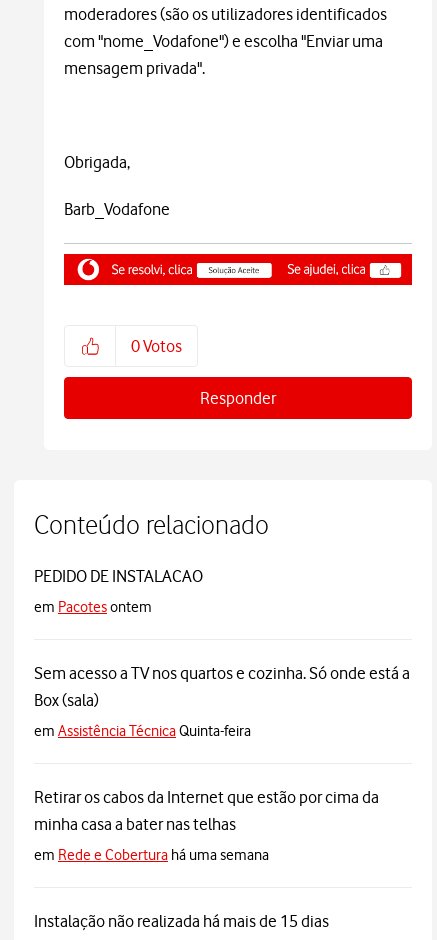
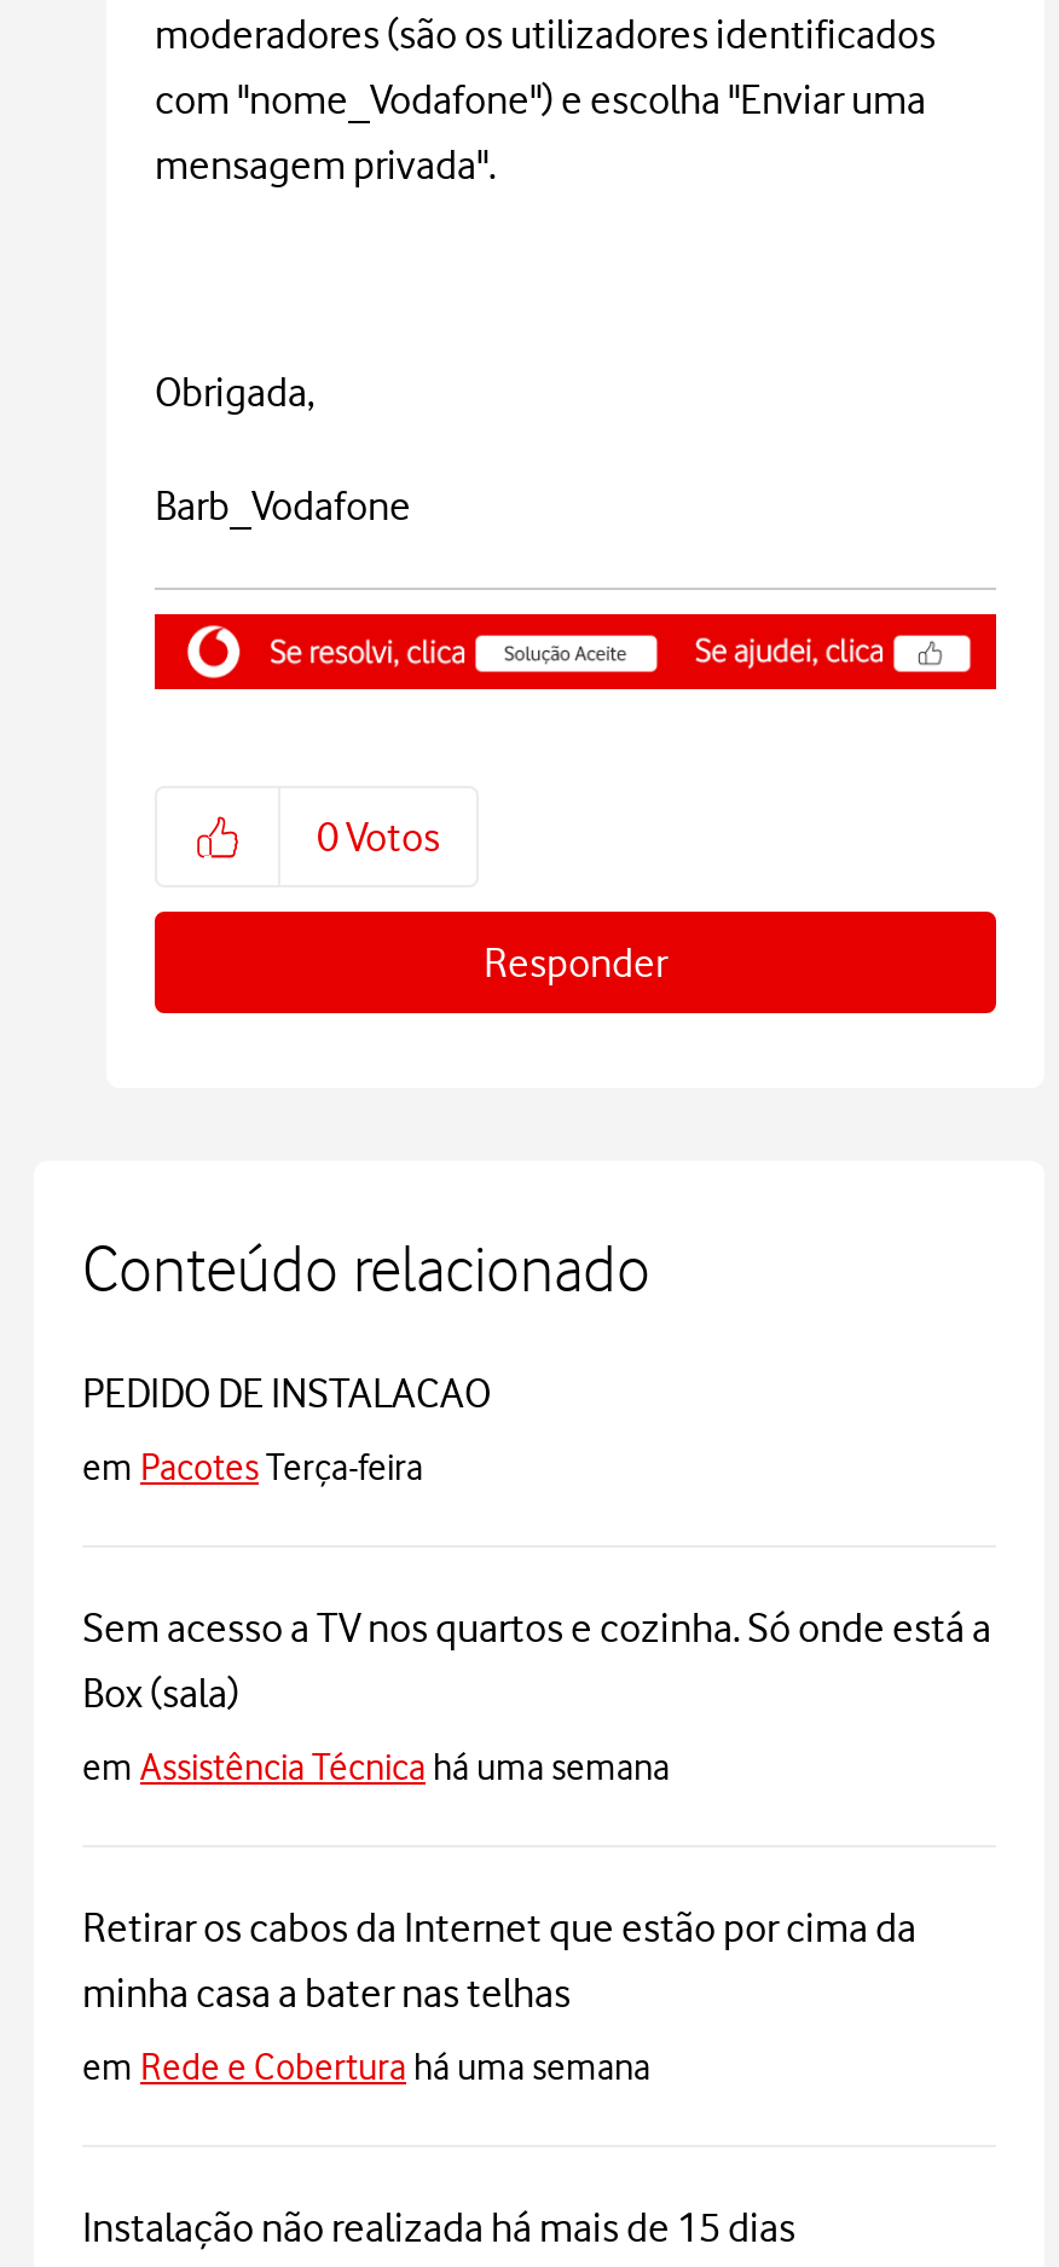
- em Pacotes ontem
+ em Pacotes Terça-feira

- em Assistência Técnica Quinta-feira
+ em Assistência Técnica há uma semana
